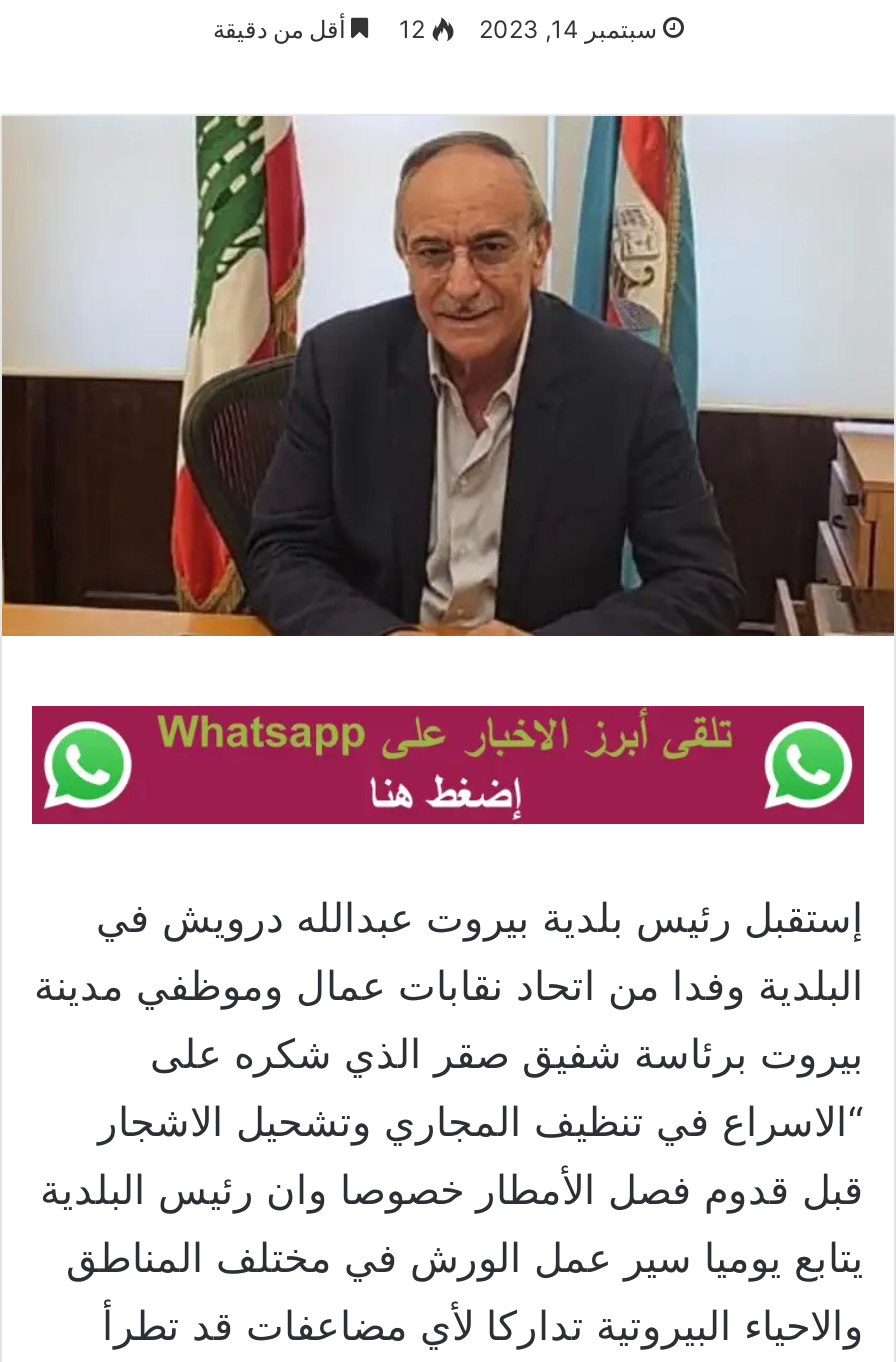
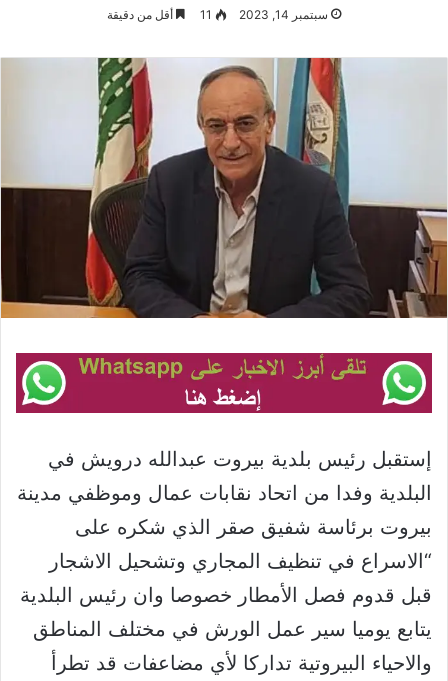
- 12
+ 11
